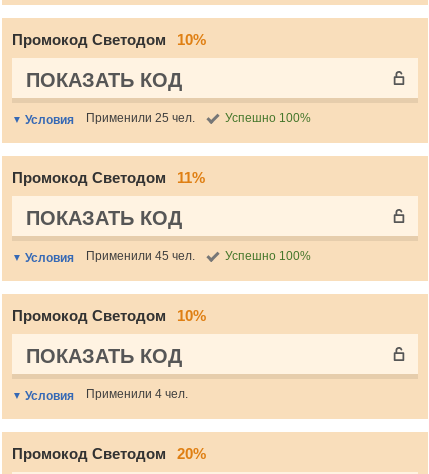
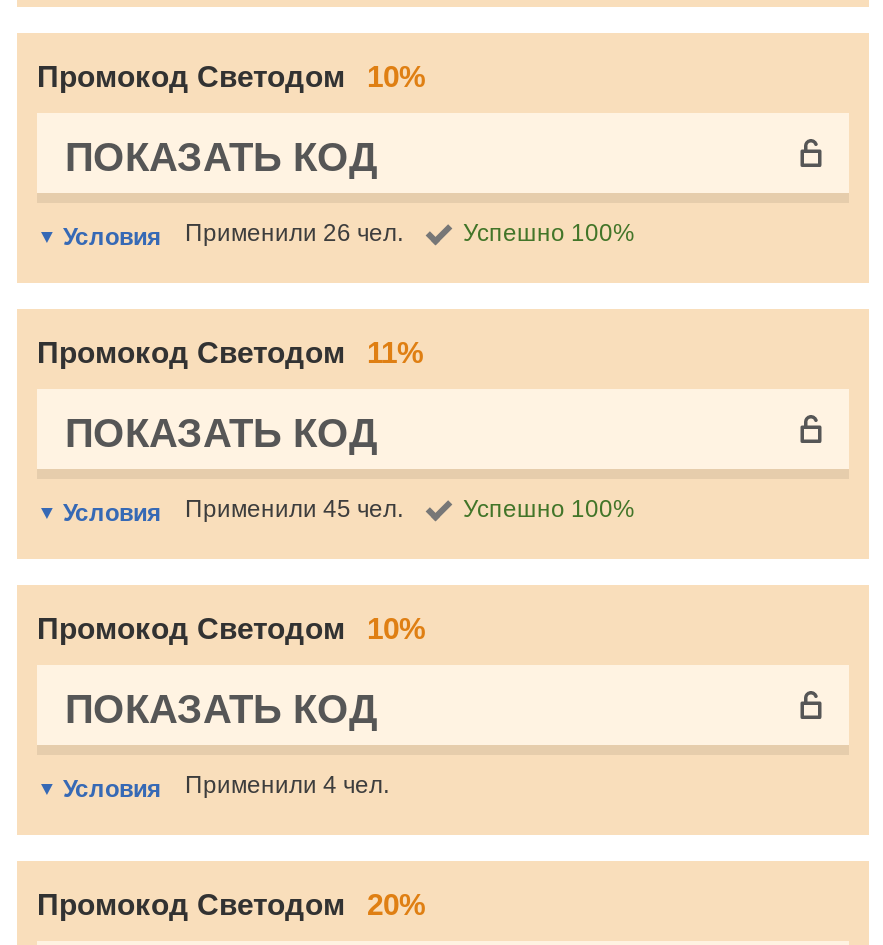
- Применили 25 чел.
+ Применили 26 чел.
